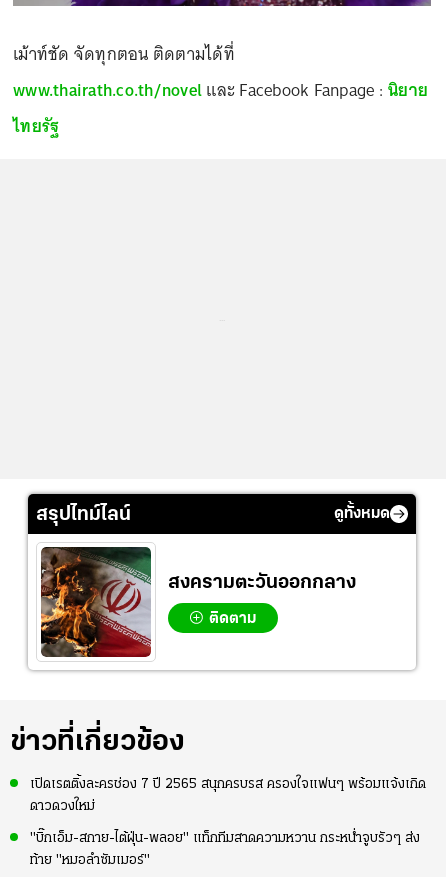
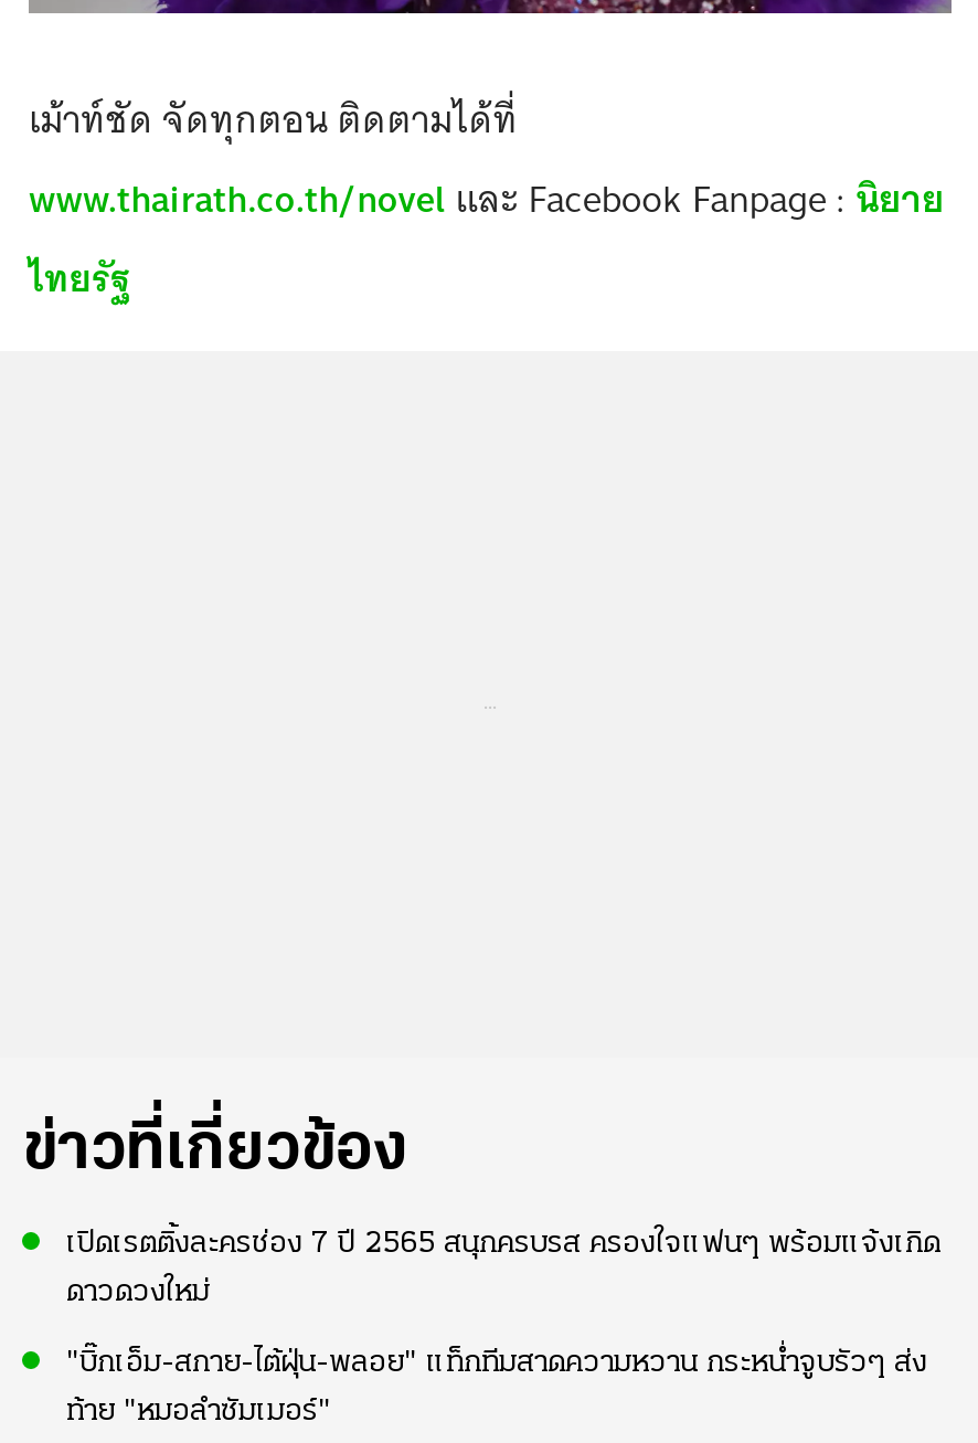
- สรุปไทม์ไลน์
- ดูทั้งหมด

- [image]
- สงครามตะวันออกกลาง
- ติดตาม
